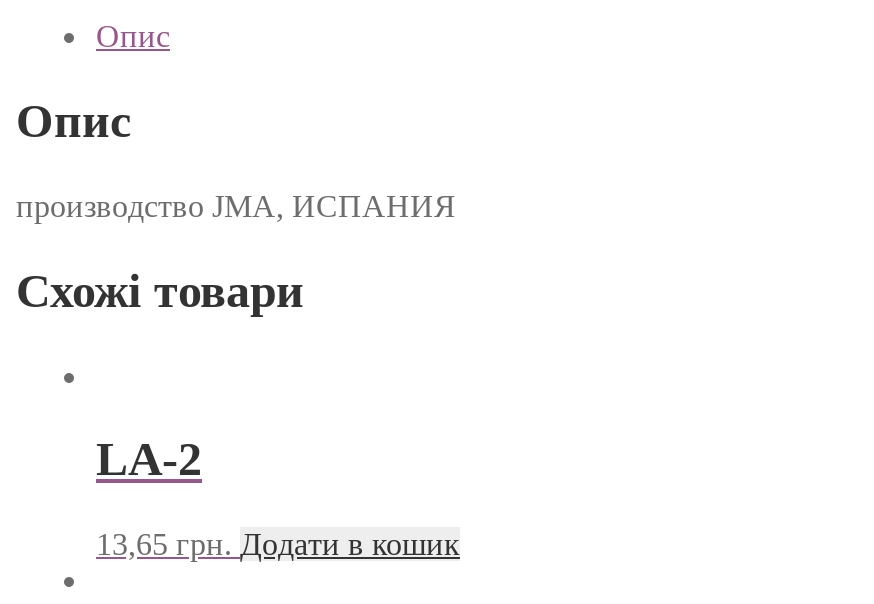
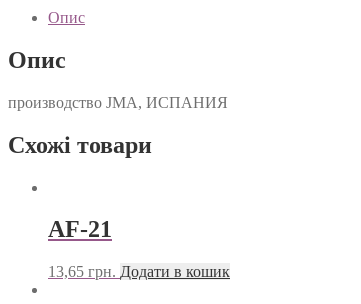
- LA-2
+ AF-21
